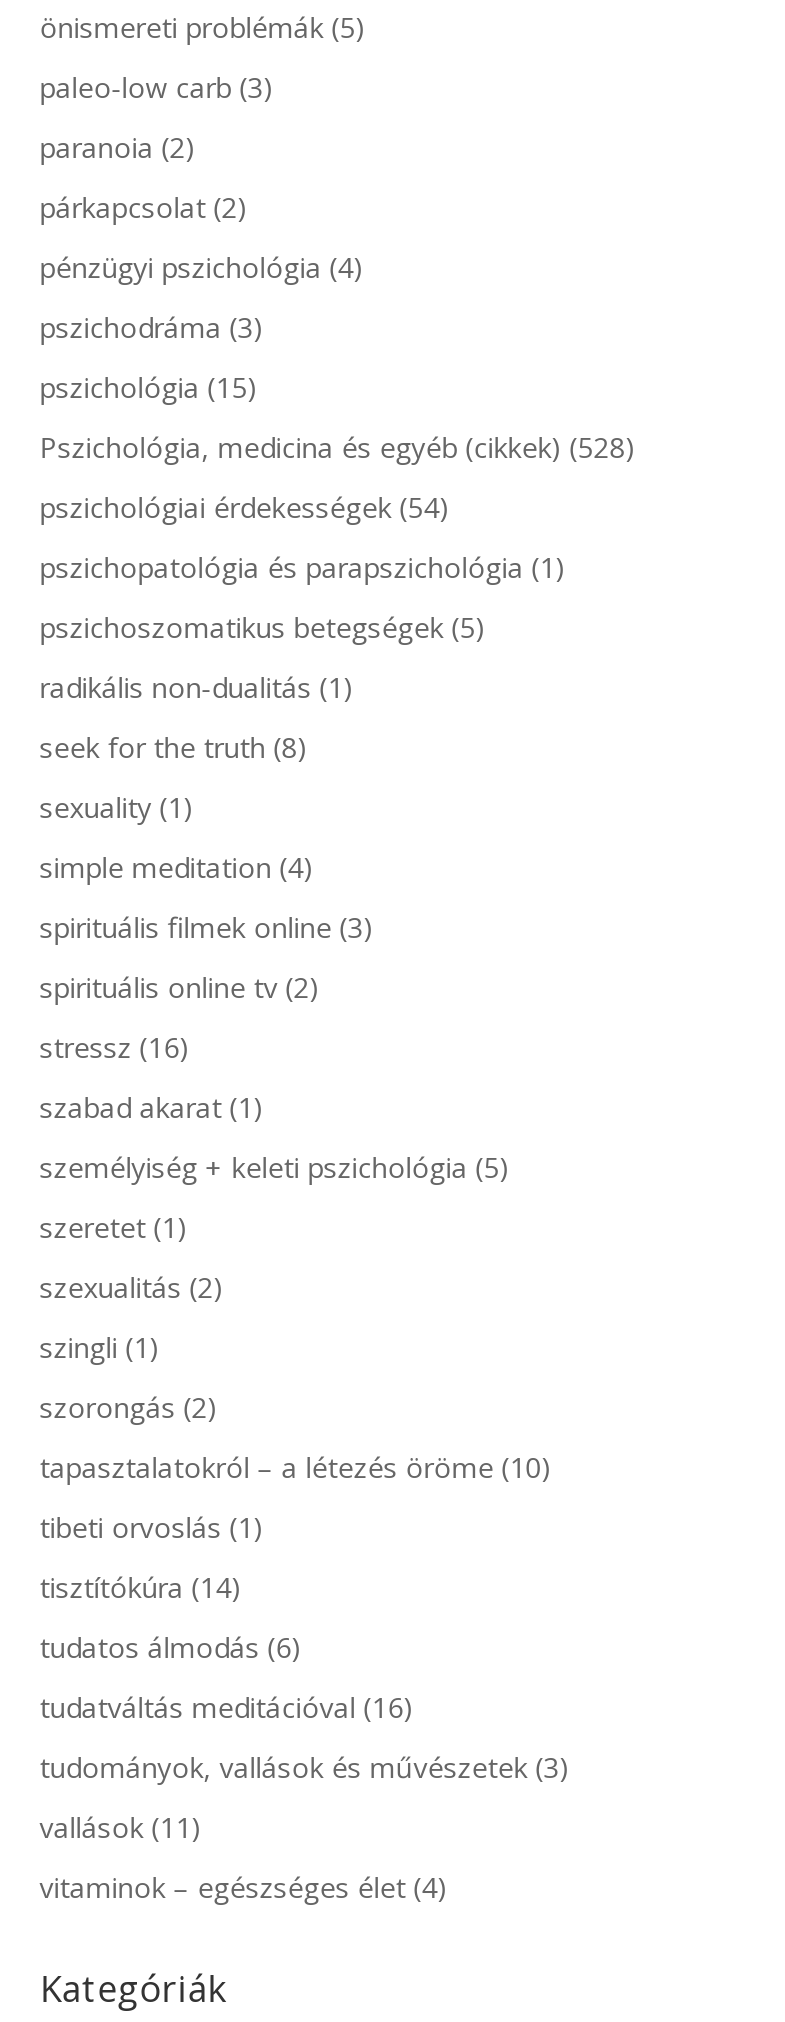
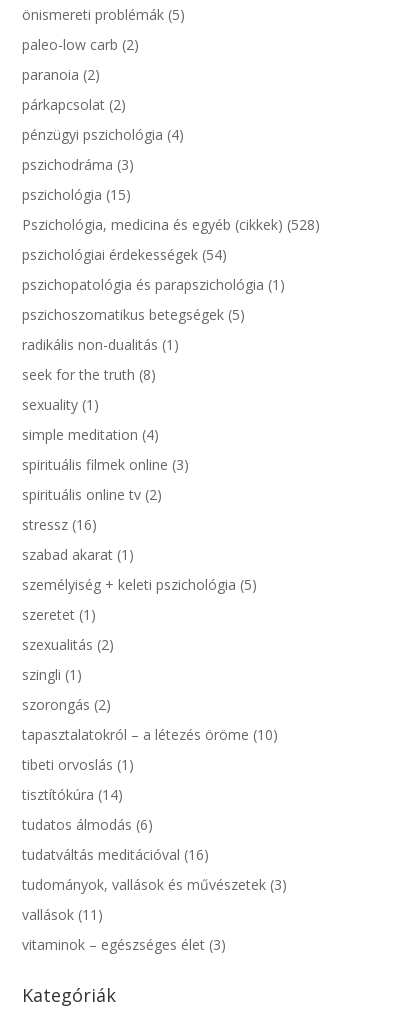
- paleo-low carb (3)
+ paleo-low carb (2)

- vitaminok – egészséges élet (4)
+ vitaminok – egészséges élet (3)
